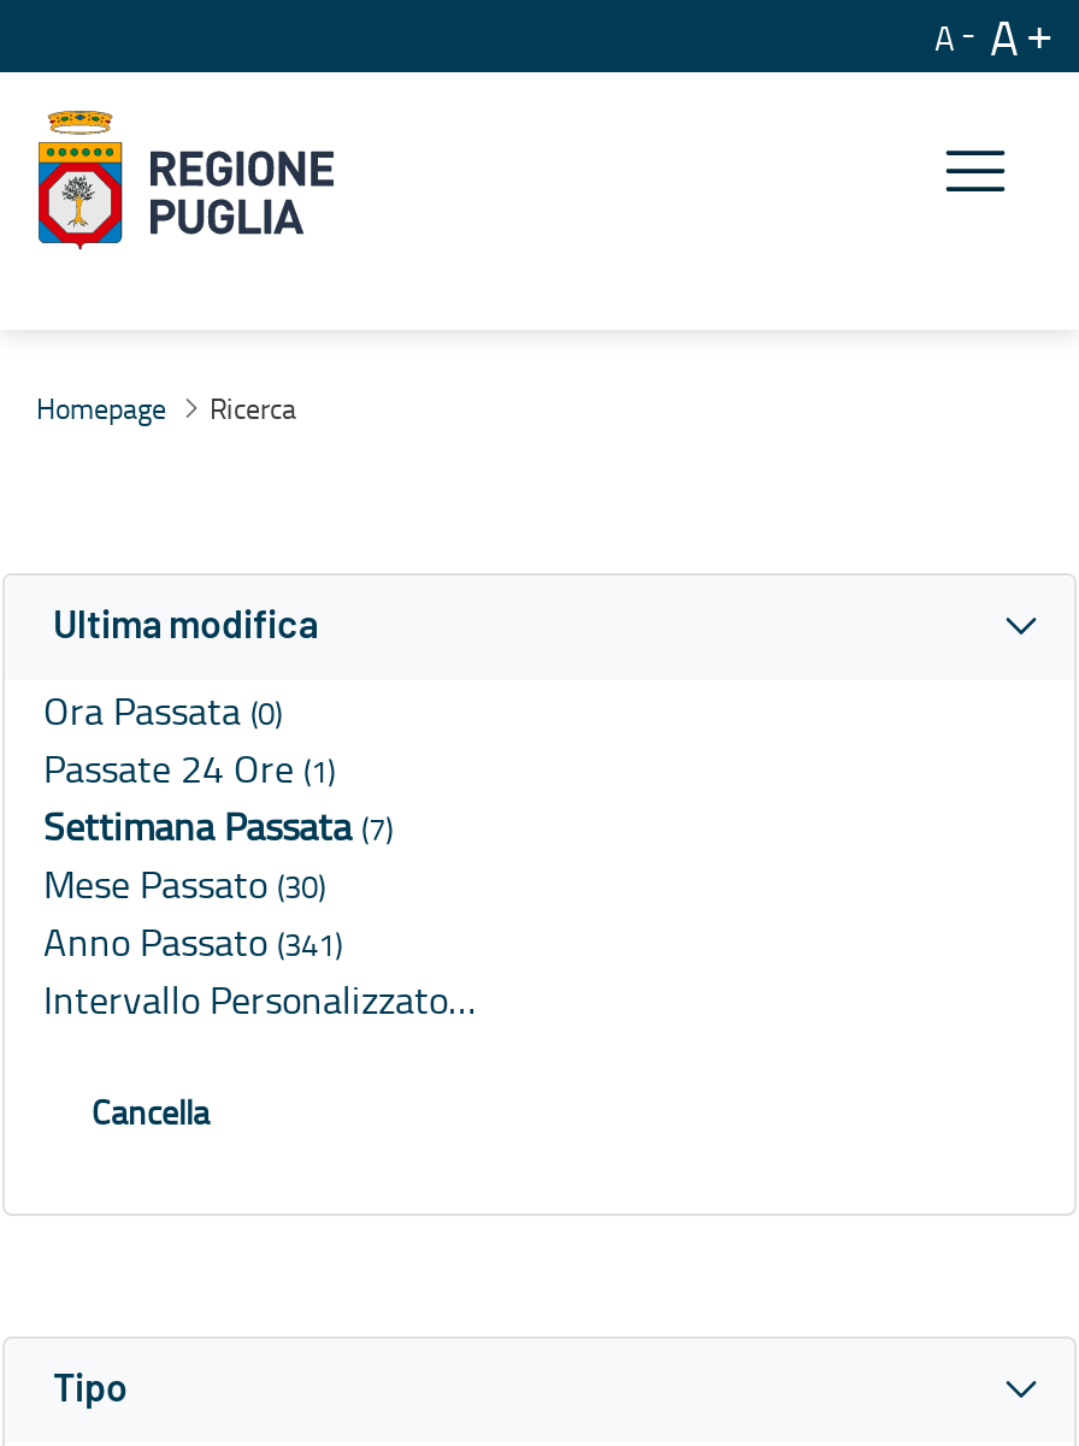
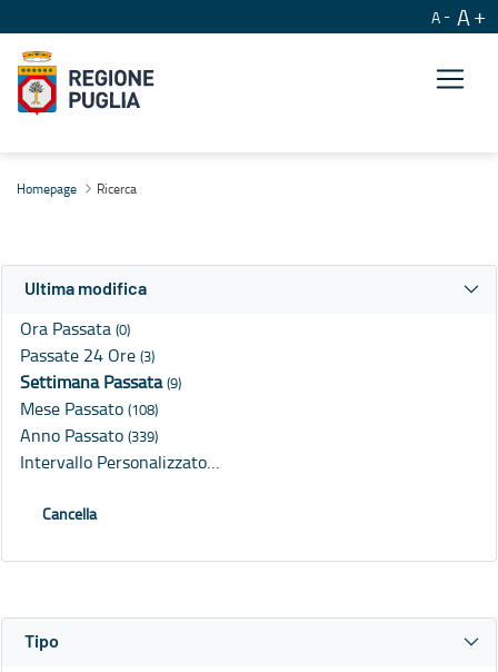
- Passate 24 Ore (1)
+ Passate 24 Ore (3)

- Settimana Passata (7)
+ Settimana Passata (9)

- Mese Passato (30)
+ Mese Passato (108)

- Anno Passato (341)
+ Anno Passato (339)
